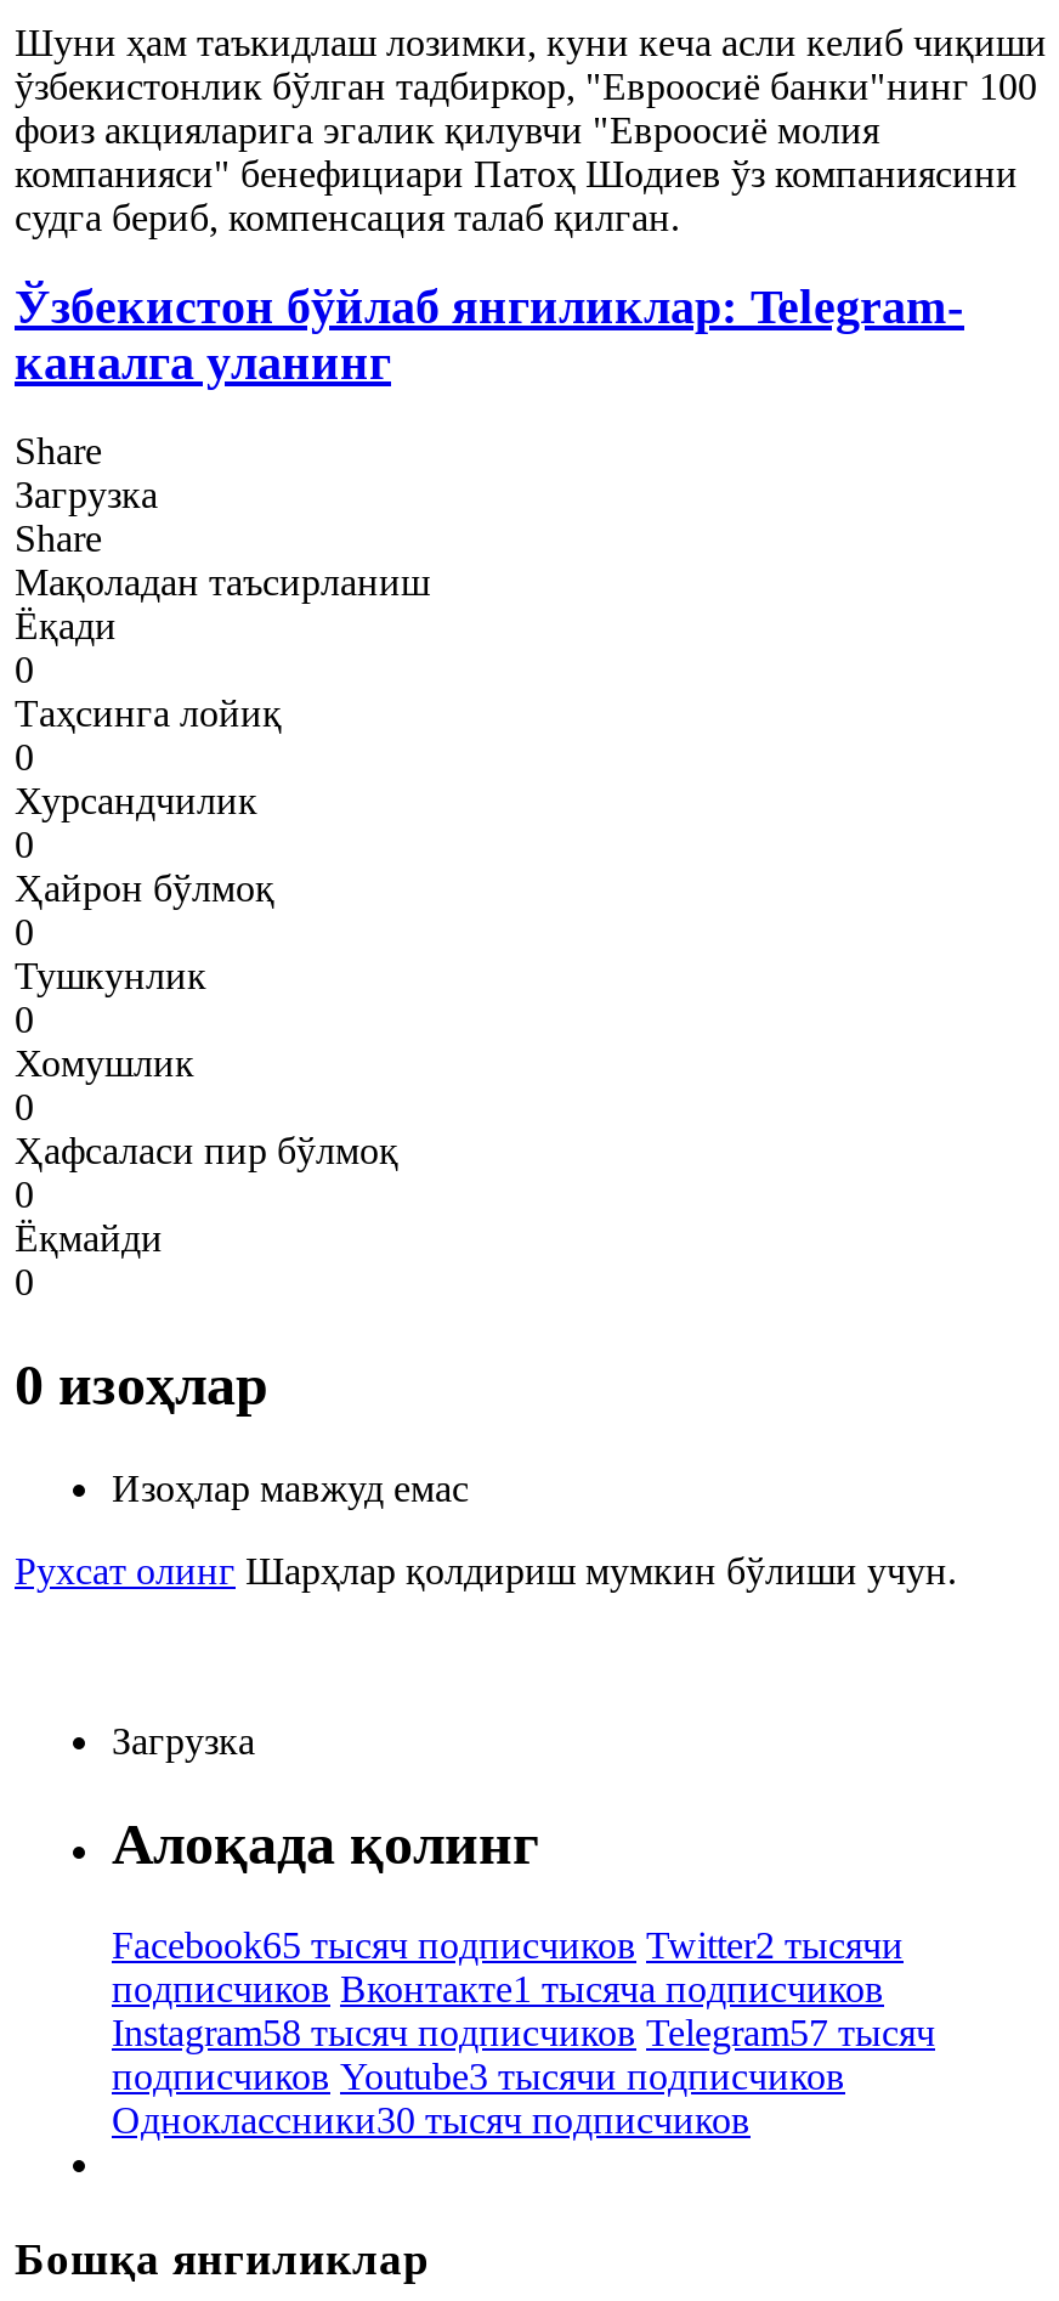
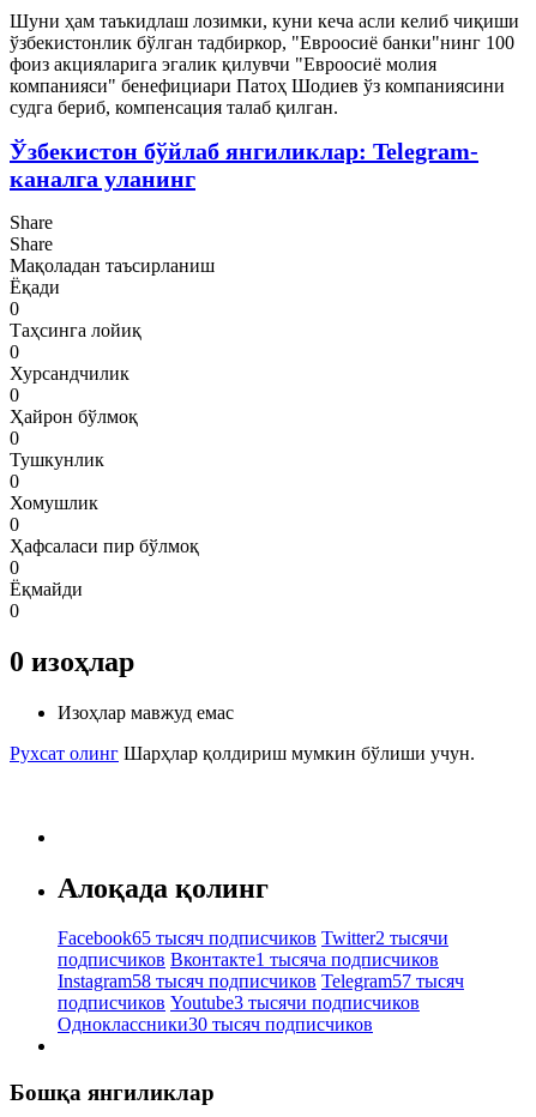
- Загрузка

- Загрузка
